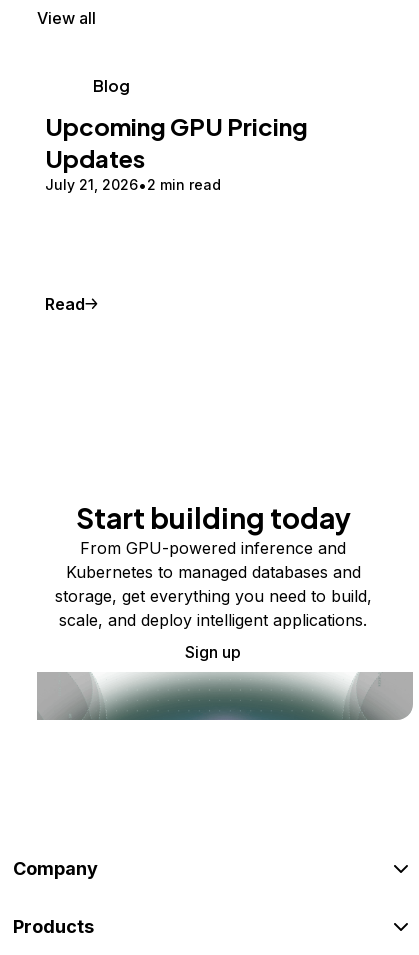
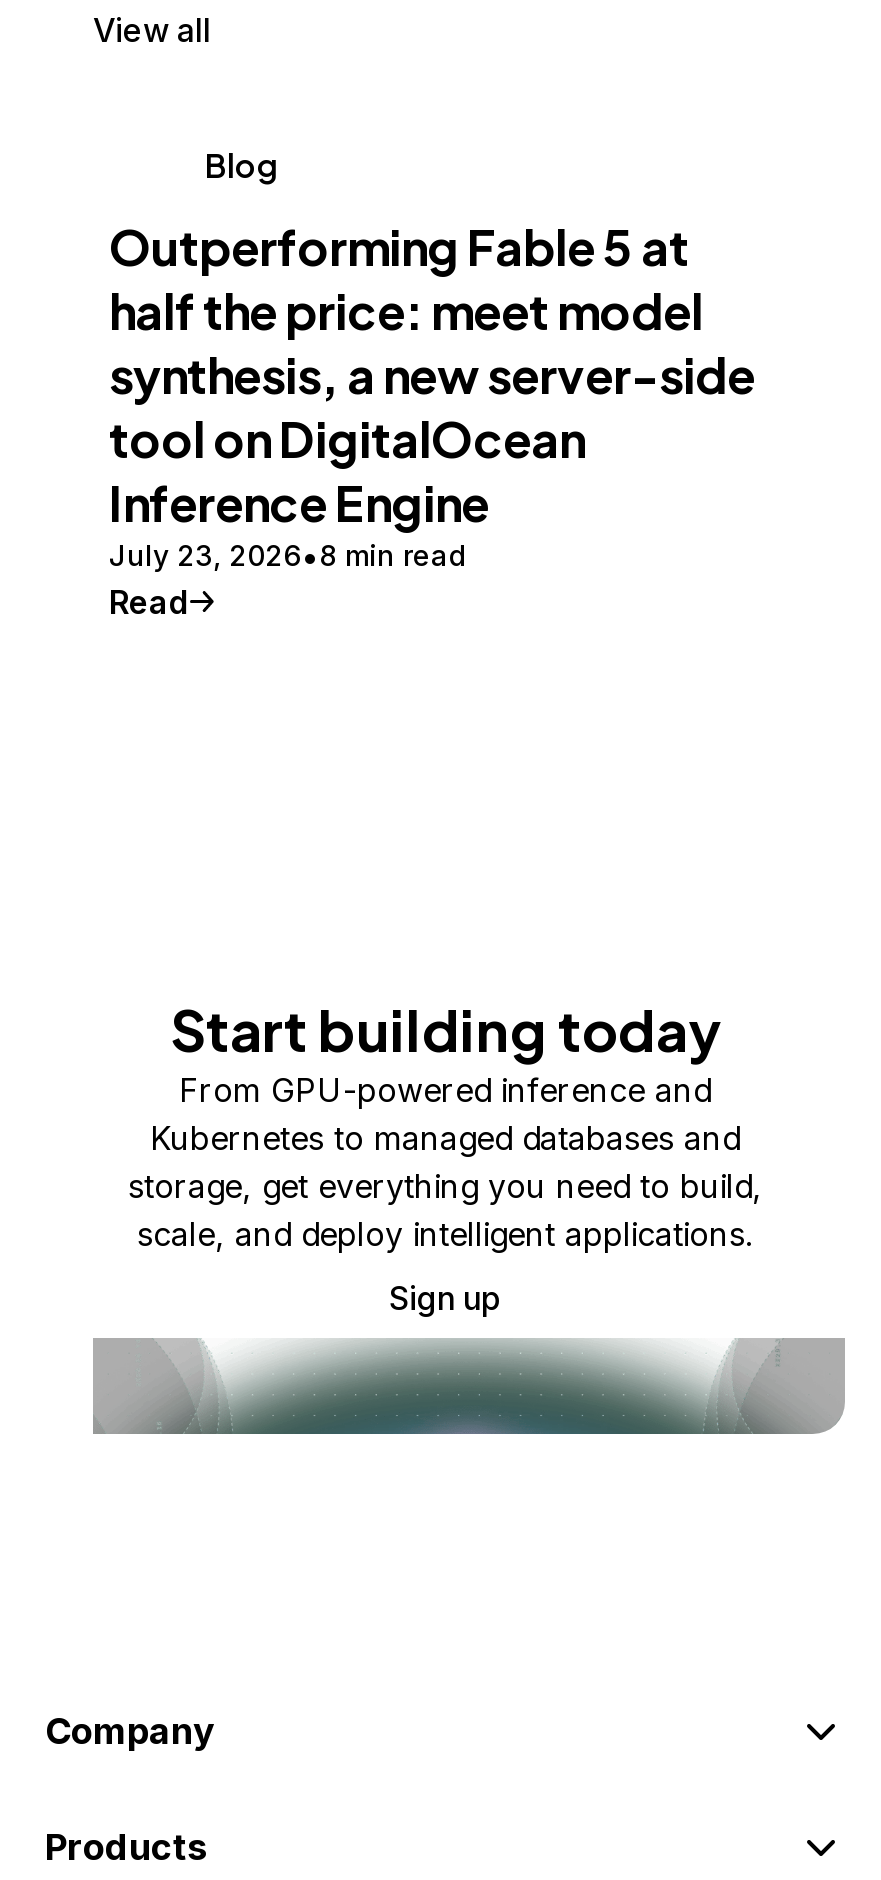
- Upcoming GPU Pricing
- Updates
- July 21, 2026 2 min read
+ Outperforming Fable 5 at
+ half the price: meet model
+ synthesis, a new server-side
+ tool on DigitalOcean
+ Inference Engine
+ July 23, 2026 8 min read
